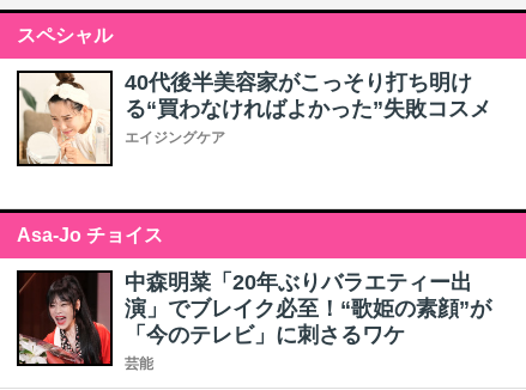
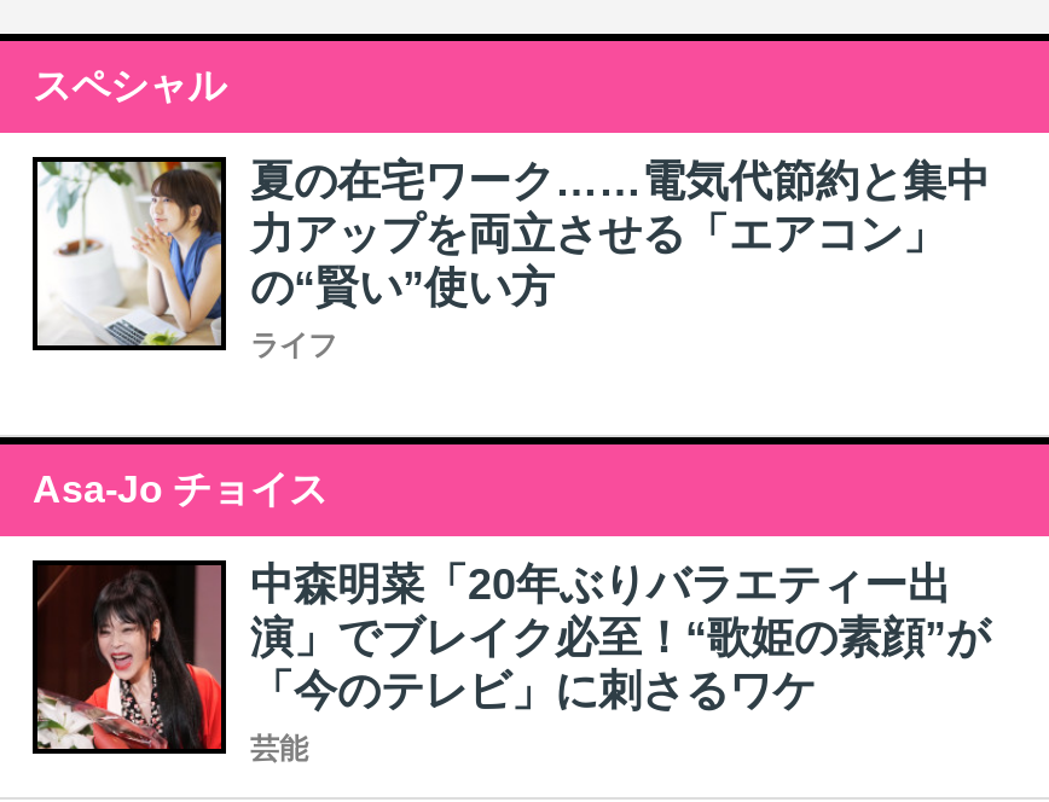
- [image]
- 40代後半美容家がこっそり打ち明け
- る“買わなければよかった”失敗コスメ
- エイジングケア
+ [image]
+ 夏の在宅ワーク……電気代節約と集中
+ 力アップを両立させる「エアコン」
+ の“賢い”使い方
+ ライフ
